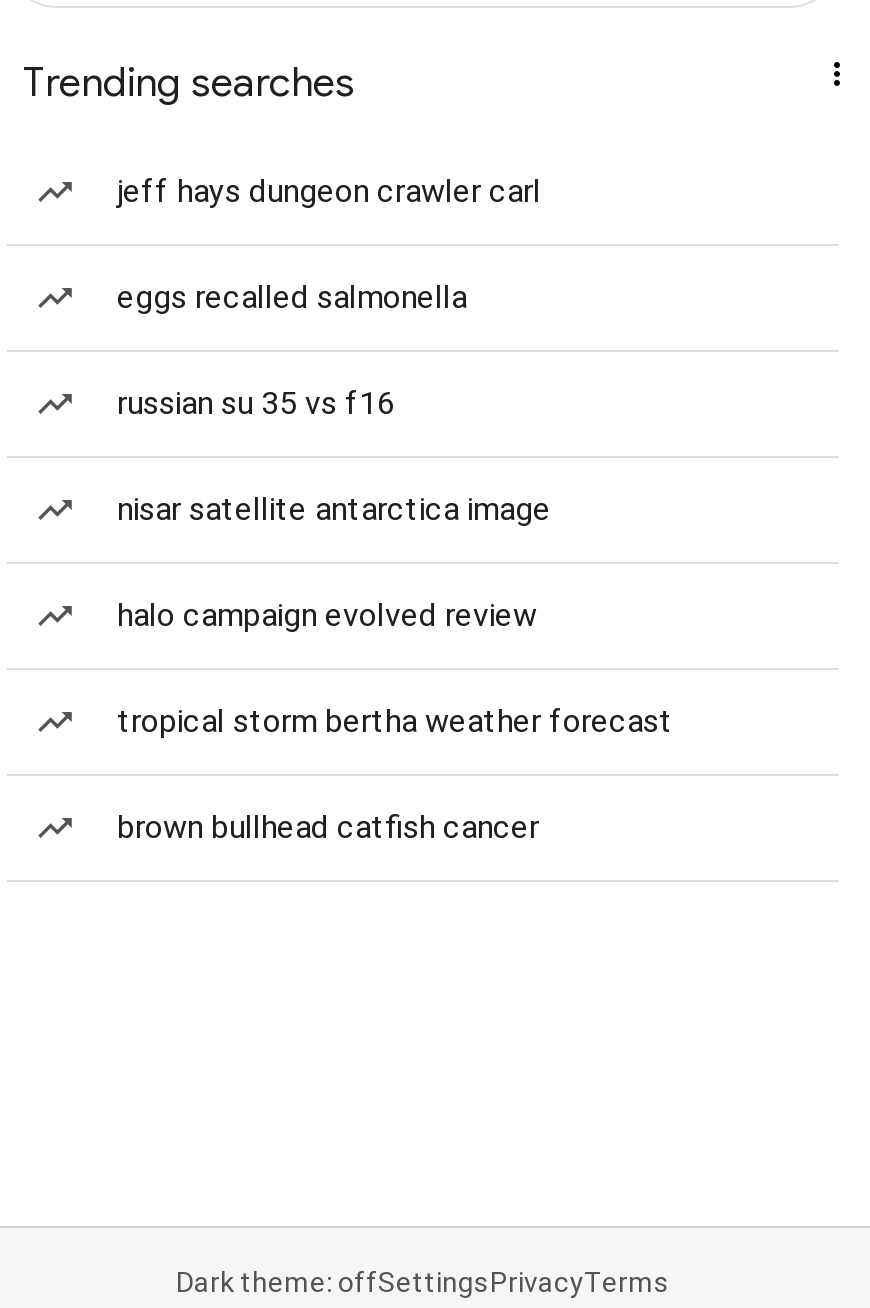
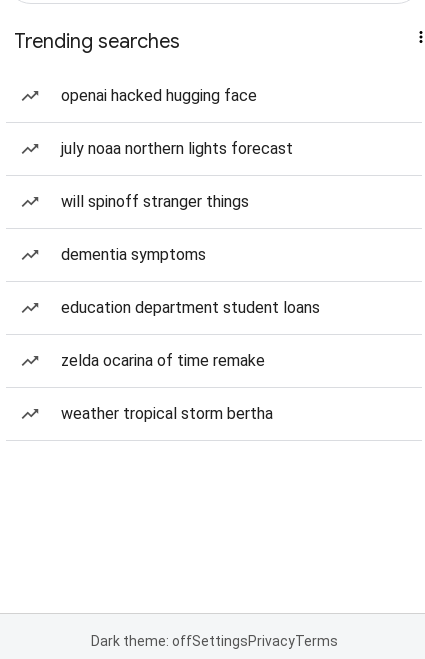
- jeff hays dungeon crawler carl
+ openai hacked hugging face

- eggs recalled salmonella
+ july noaa northern lights forecast

- russian su 35 vs f16
+ will spinoff stranger things

- nisar satellite antarctica image
+ dementia symptoms

- halo campaign evolved review
+ education department student loans

- tropical storm bertha weather forecast
+ zelda ocarina of time remake

- brown bullhead catfish cancer
+ weather tropical storm bertha
